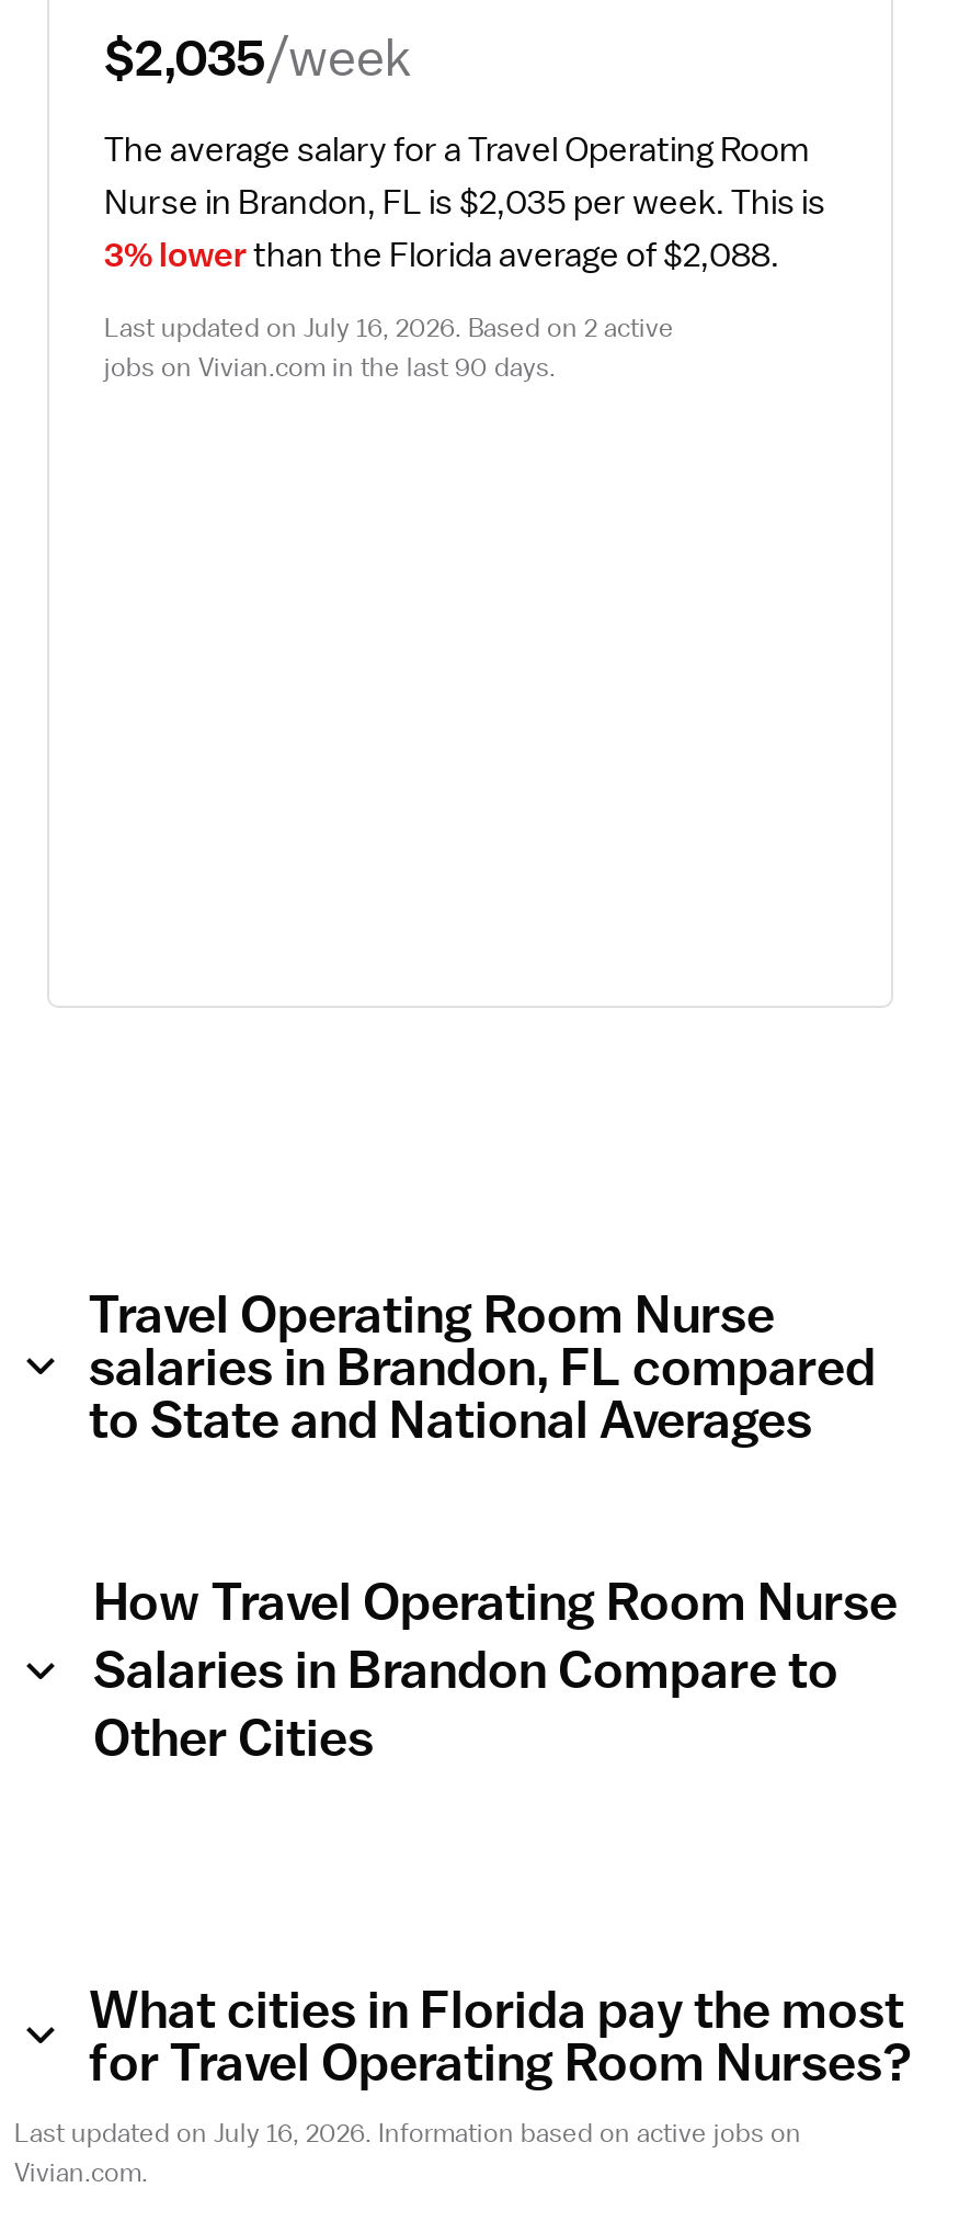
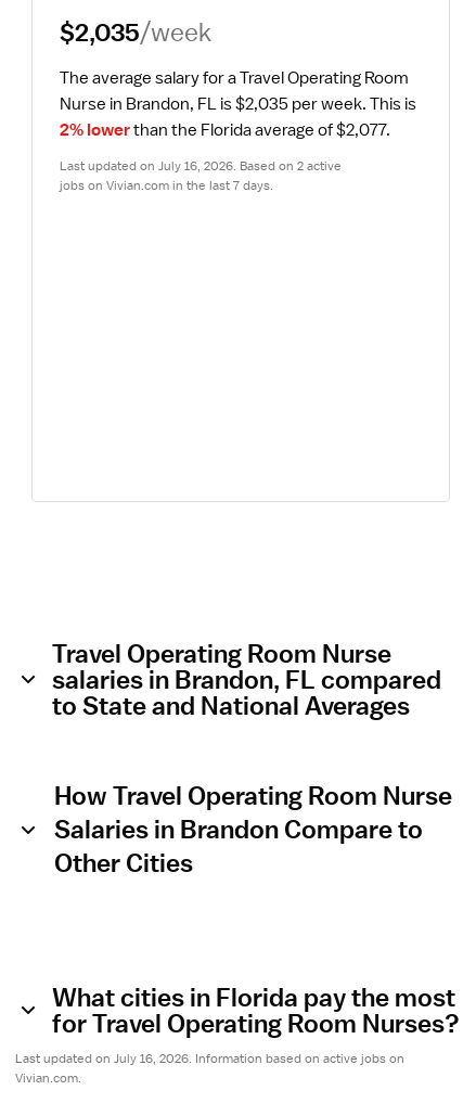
- 3% lowerthan the Florida average of $2,088.
+ 2% lowerthan the Florida average of $2,077.

- jobs on Vivian.com in the last 90 days.
+ jobs on Vivian.com in the last 7 days.
